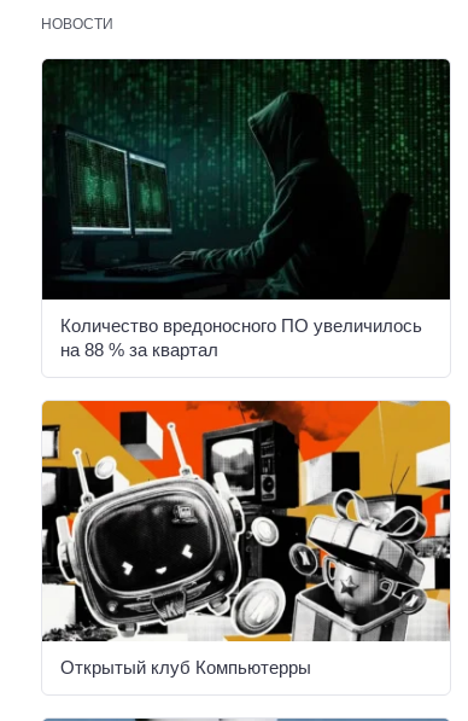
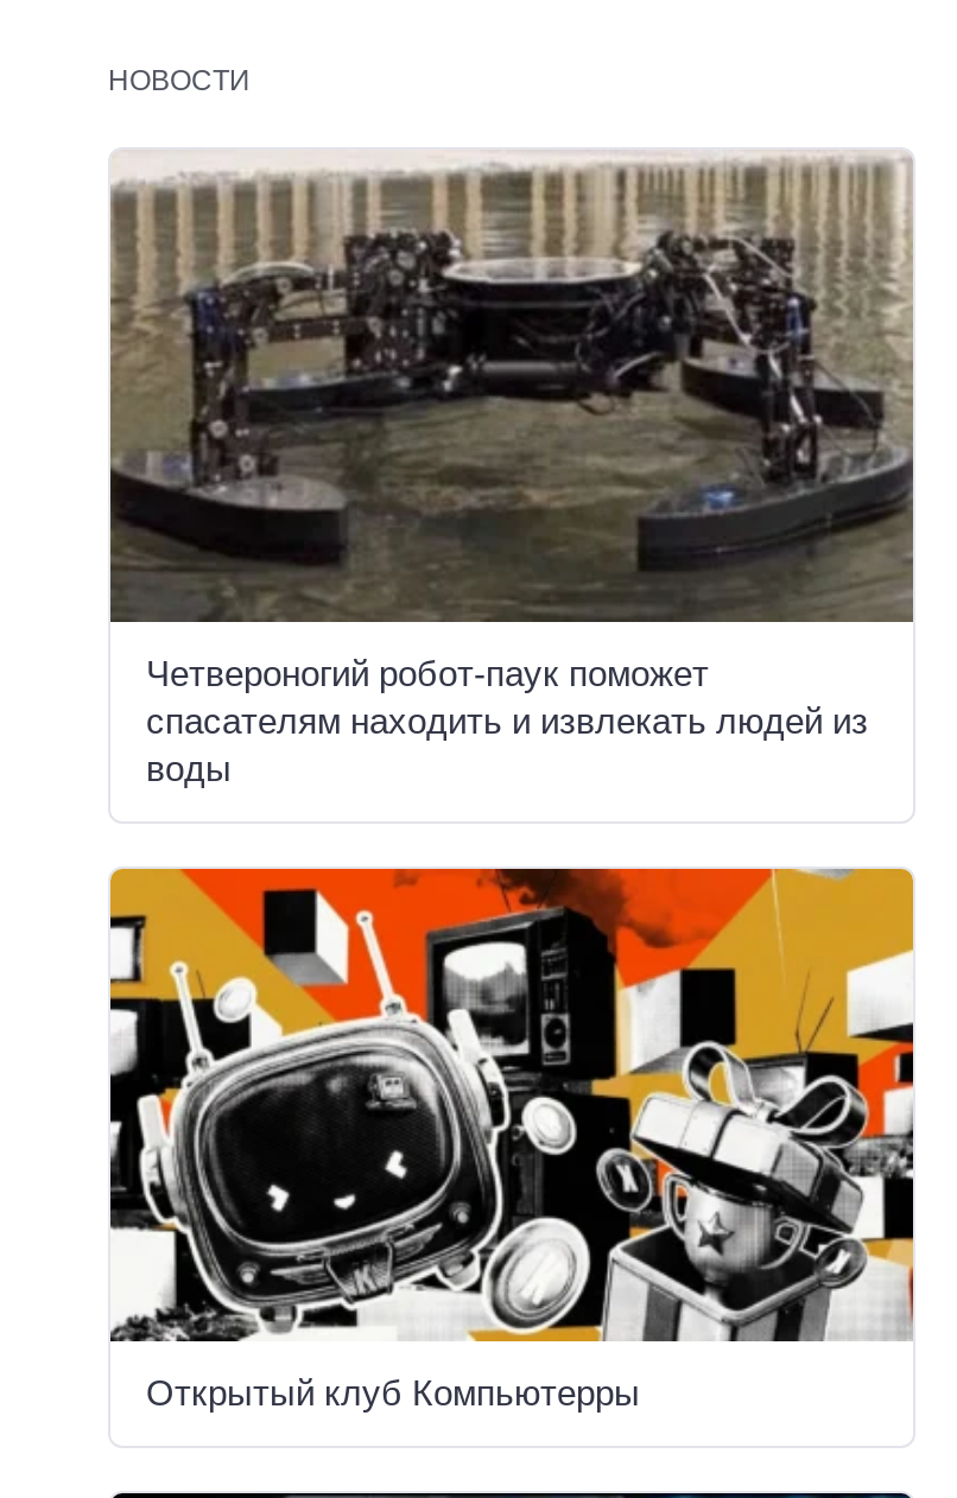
- [image]
- Количество вредоносного ПО увеличилось
- на 88 % за квартал
+ [image]
+ Четвероногий робот-паук поможет
+ спасателям находить и извлекать людей из
+ воды
